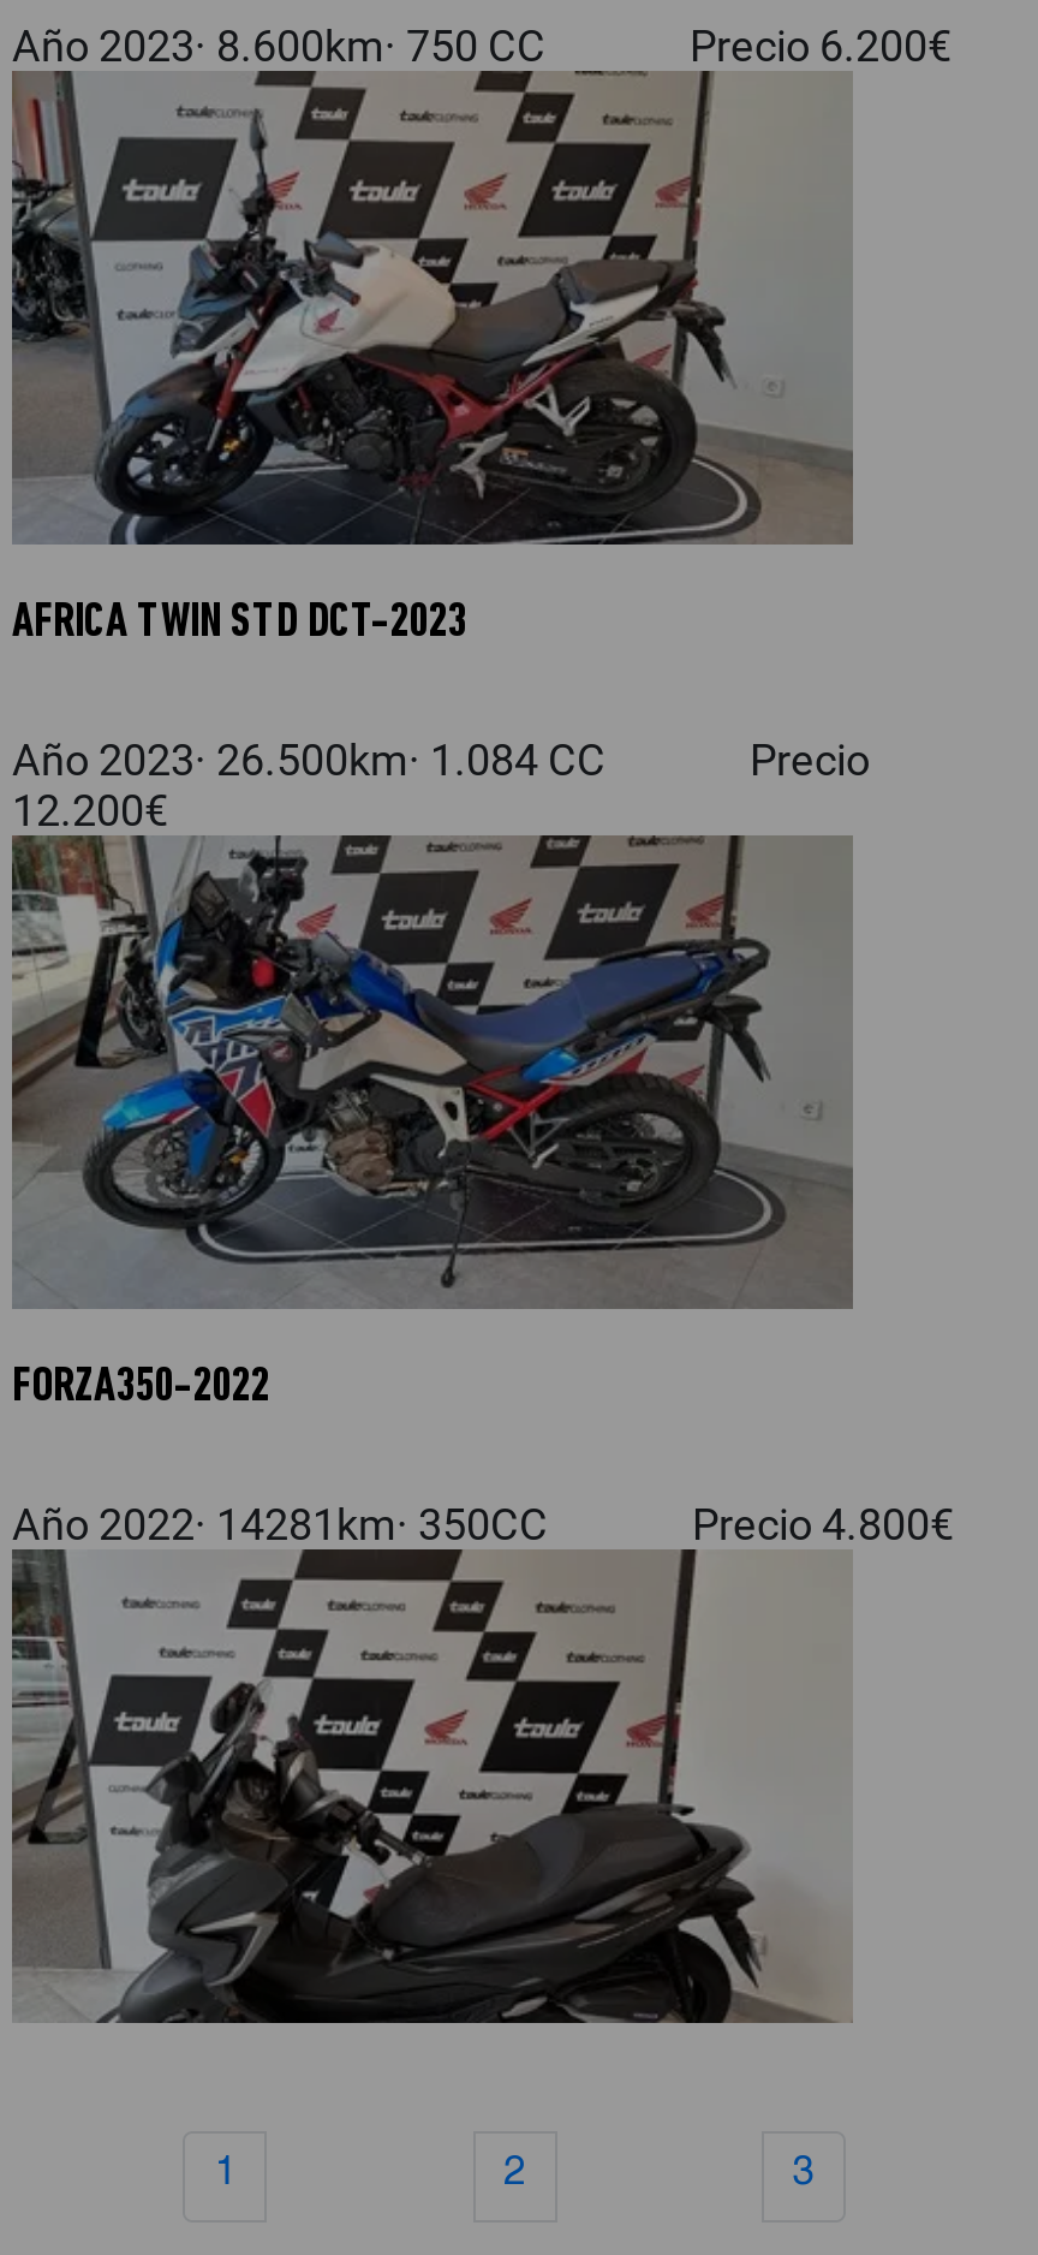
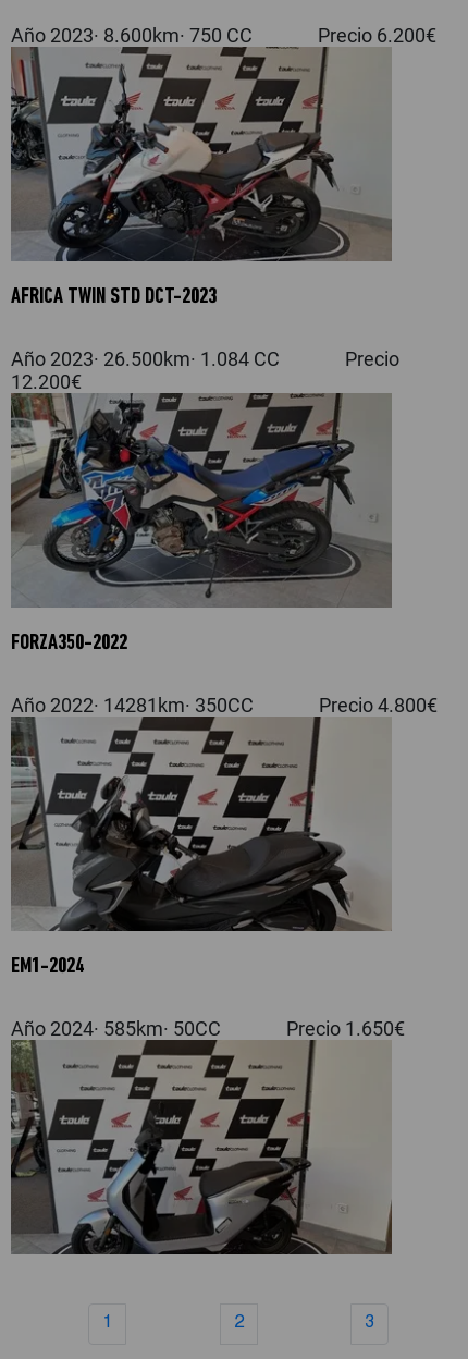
+ EM1-2024
+ Año 2024· 585km· 50CC Precio 1.650€

+ [image]
